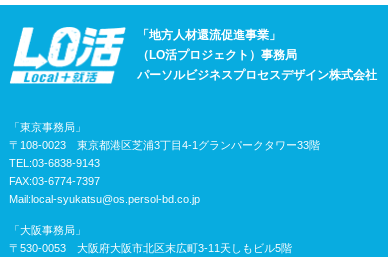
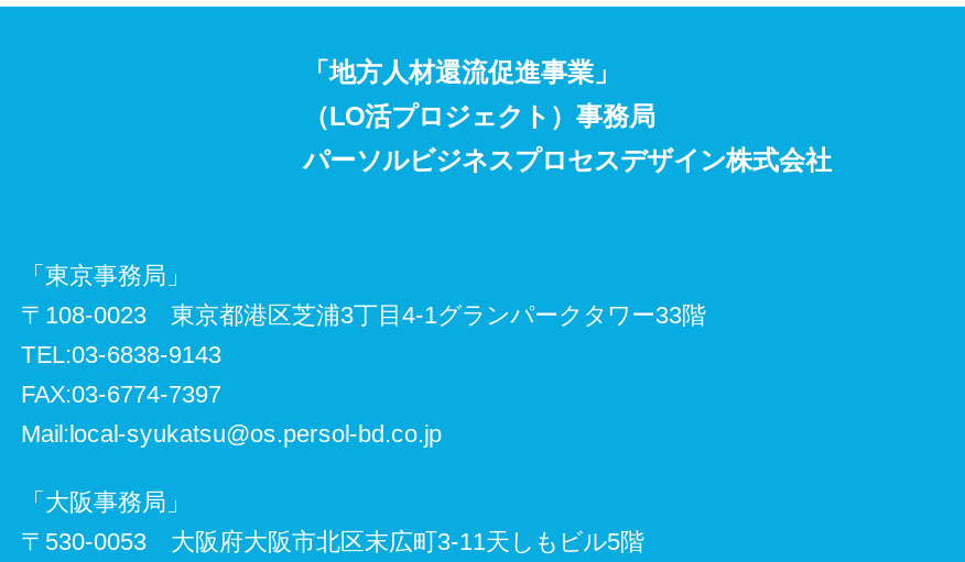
- [image]
